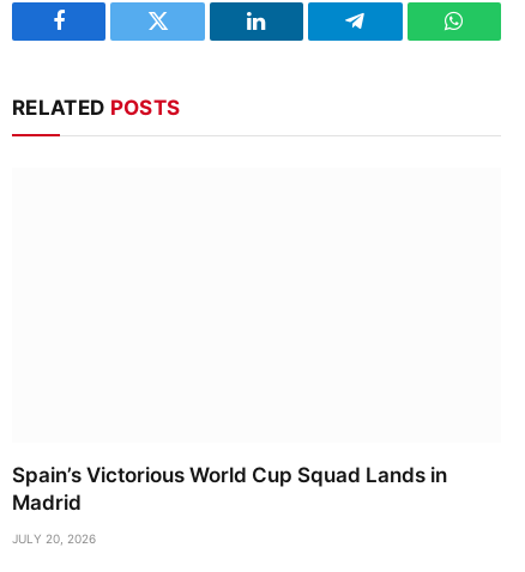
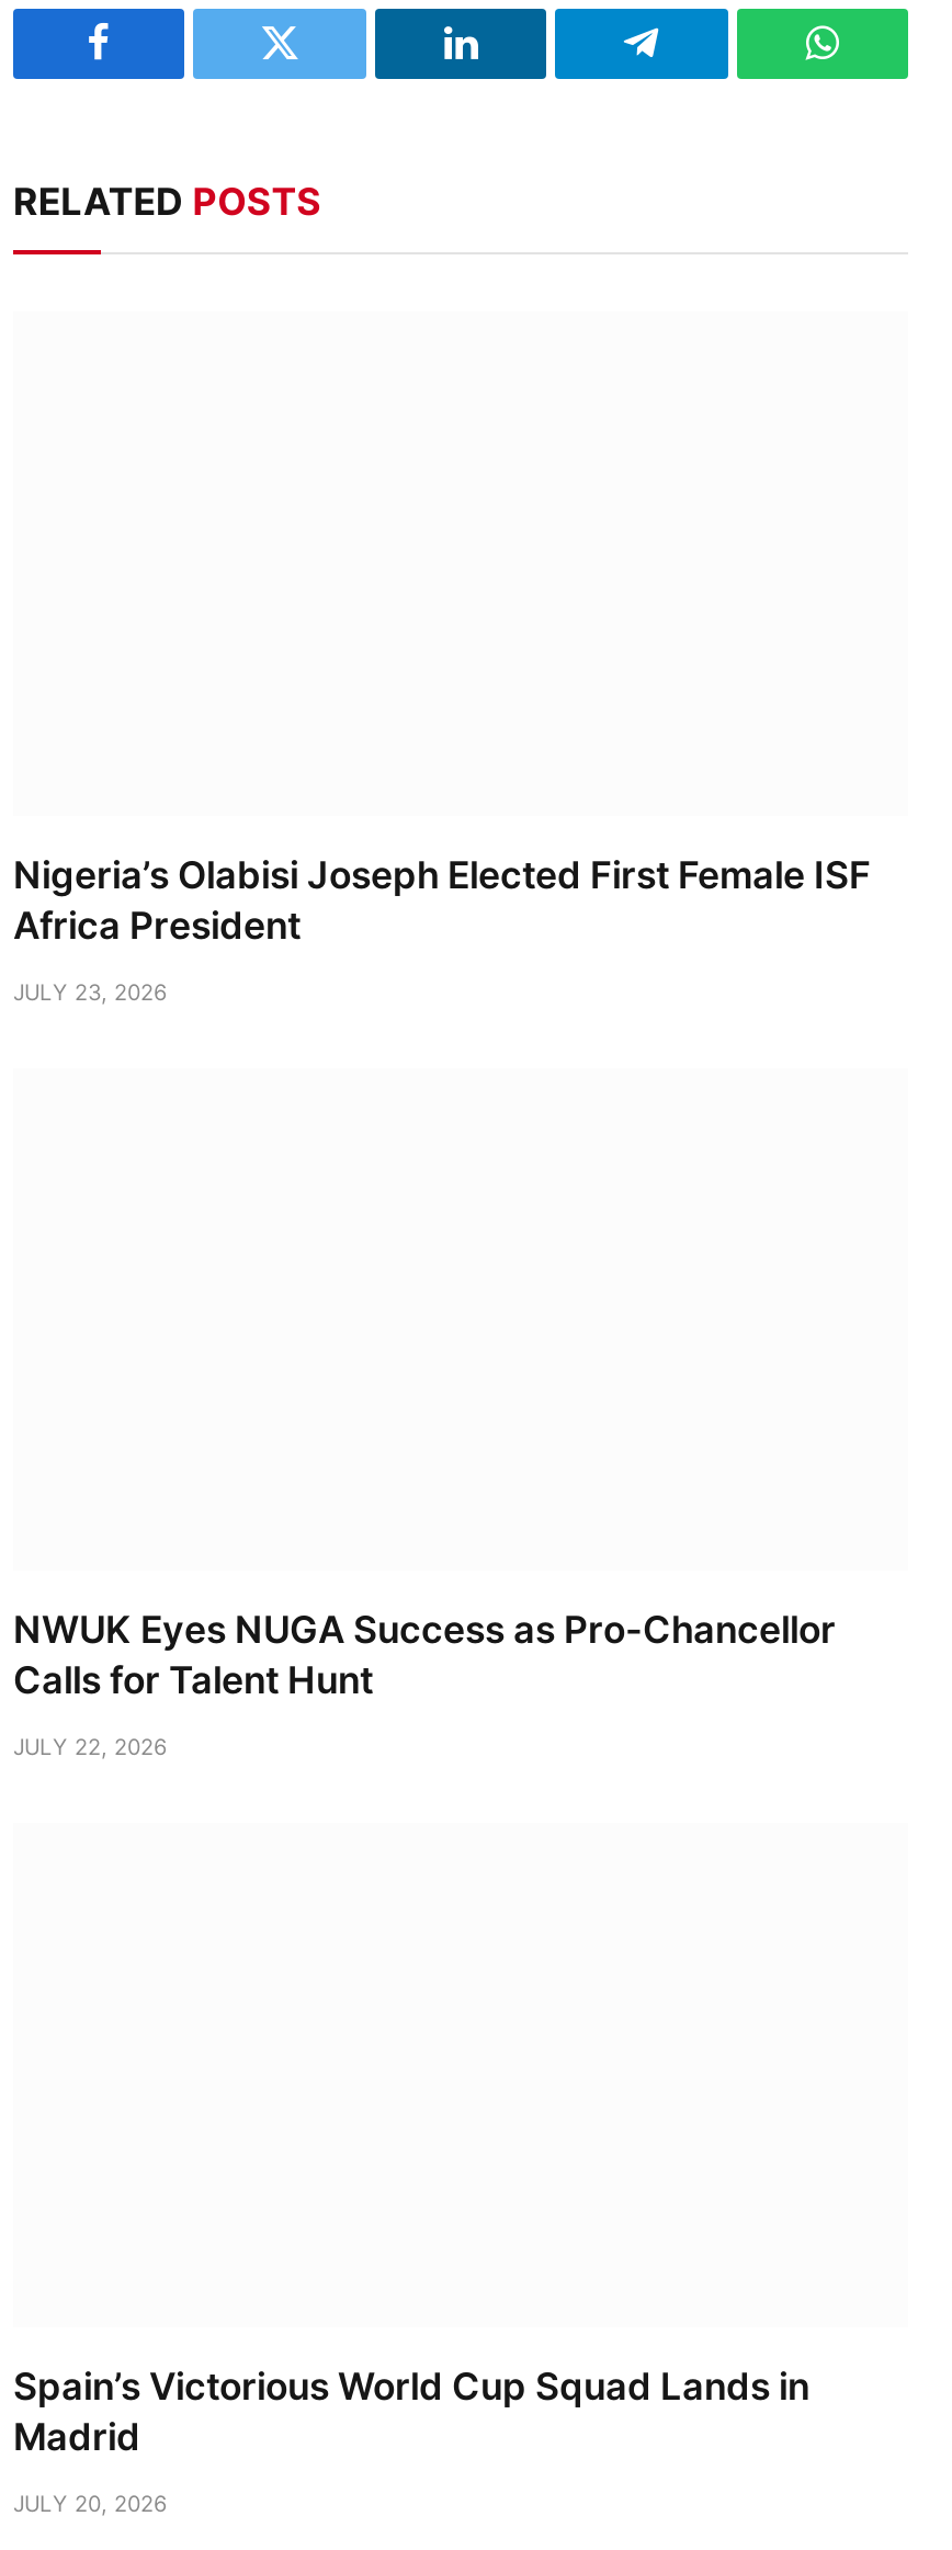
+ Nigeria’s Olabisi Joseph Elected First Female ISF
+ Africa President
+ JULY 23, 2026

+ NWUK Eyes NUGA Success as Pro-Chancellor
+ Calls for Talent Hunt
+ JULY 22, 2026
